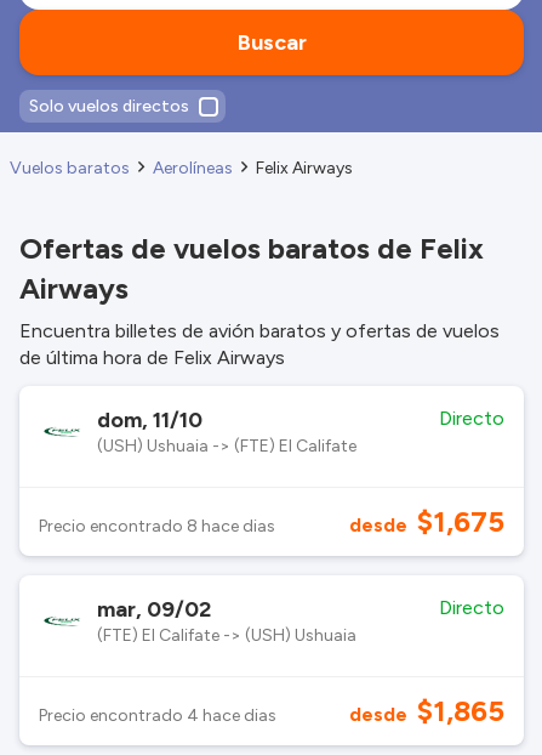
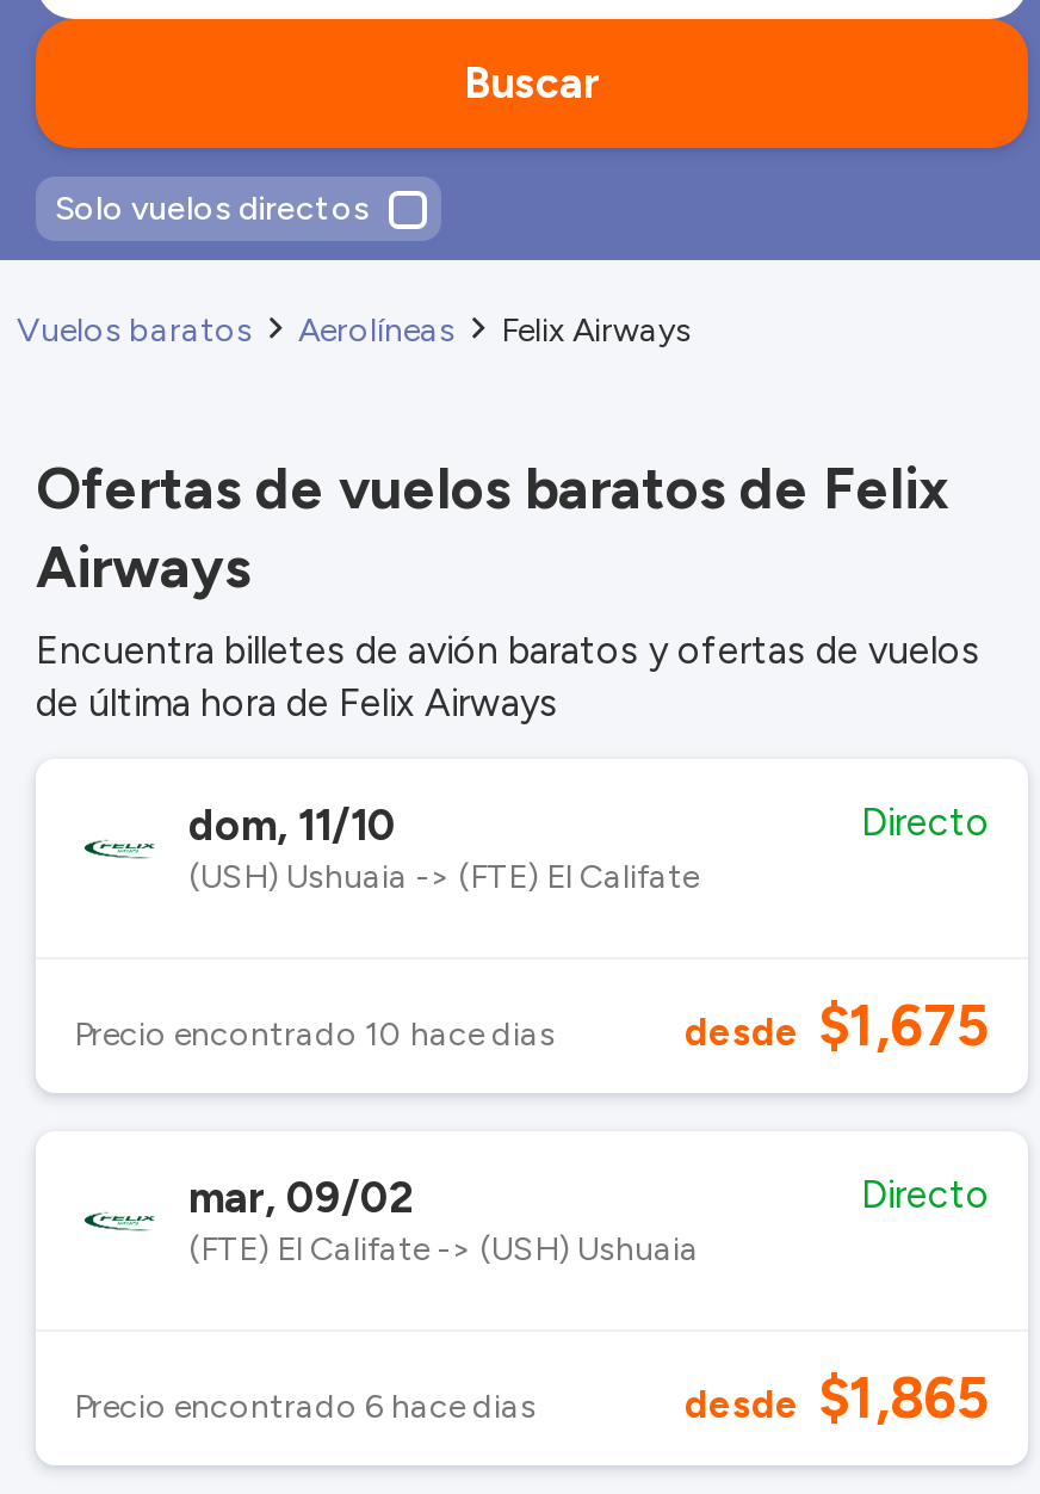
- Precio encontrado 8 hace dias
+ Precio encontrado 10 hace dias

- Precio encontrado 4 hace dias
+ Precio encontrado 6 hace dias
